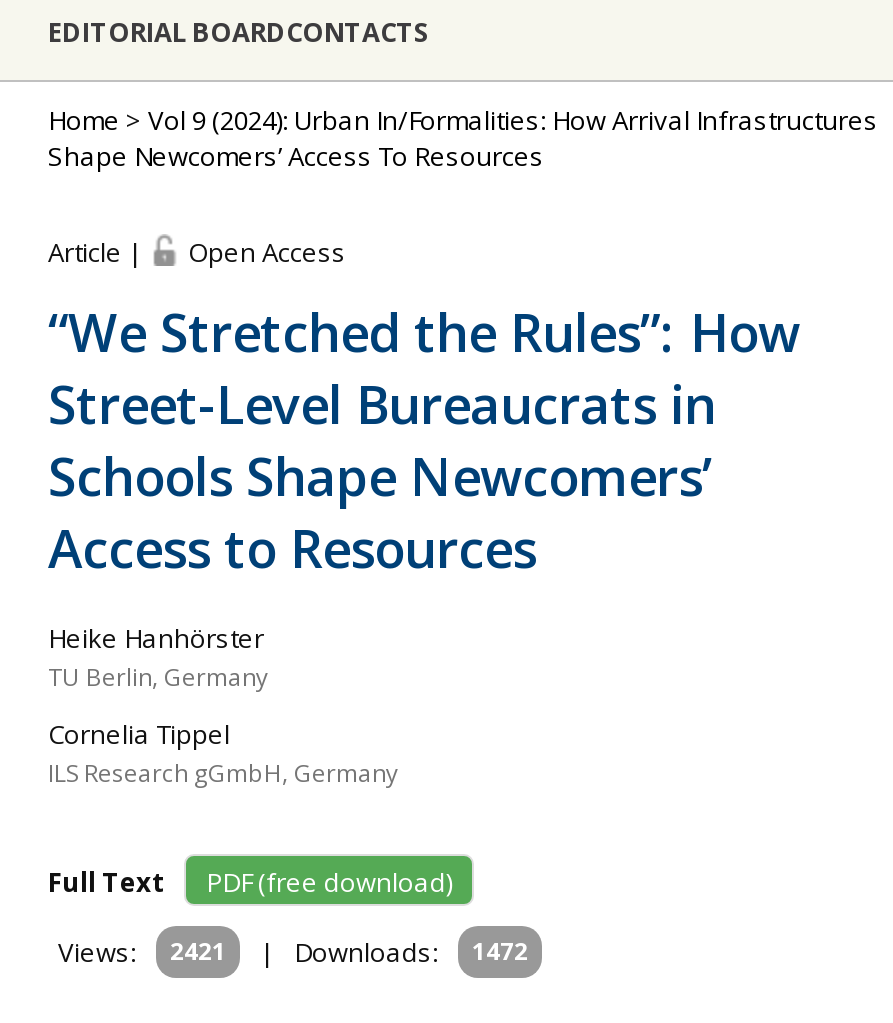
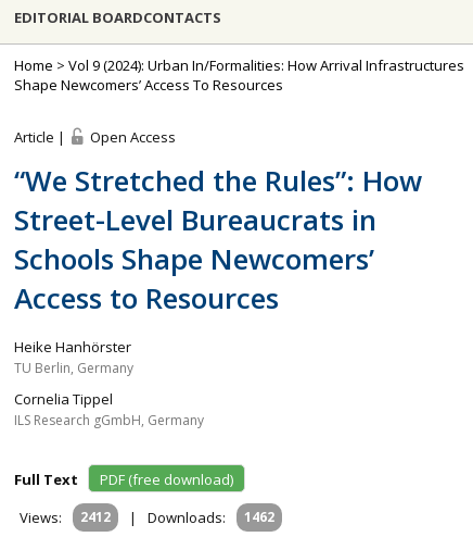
- 2421
+ 2412

- 1472
+ 1462
